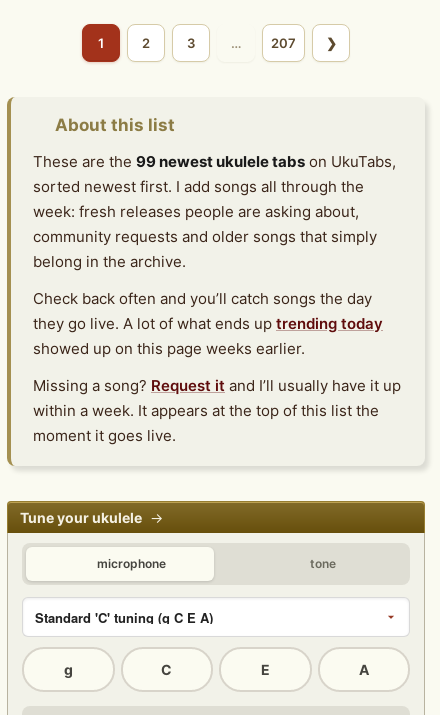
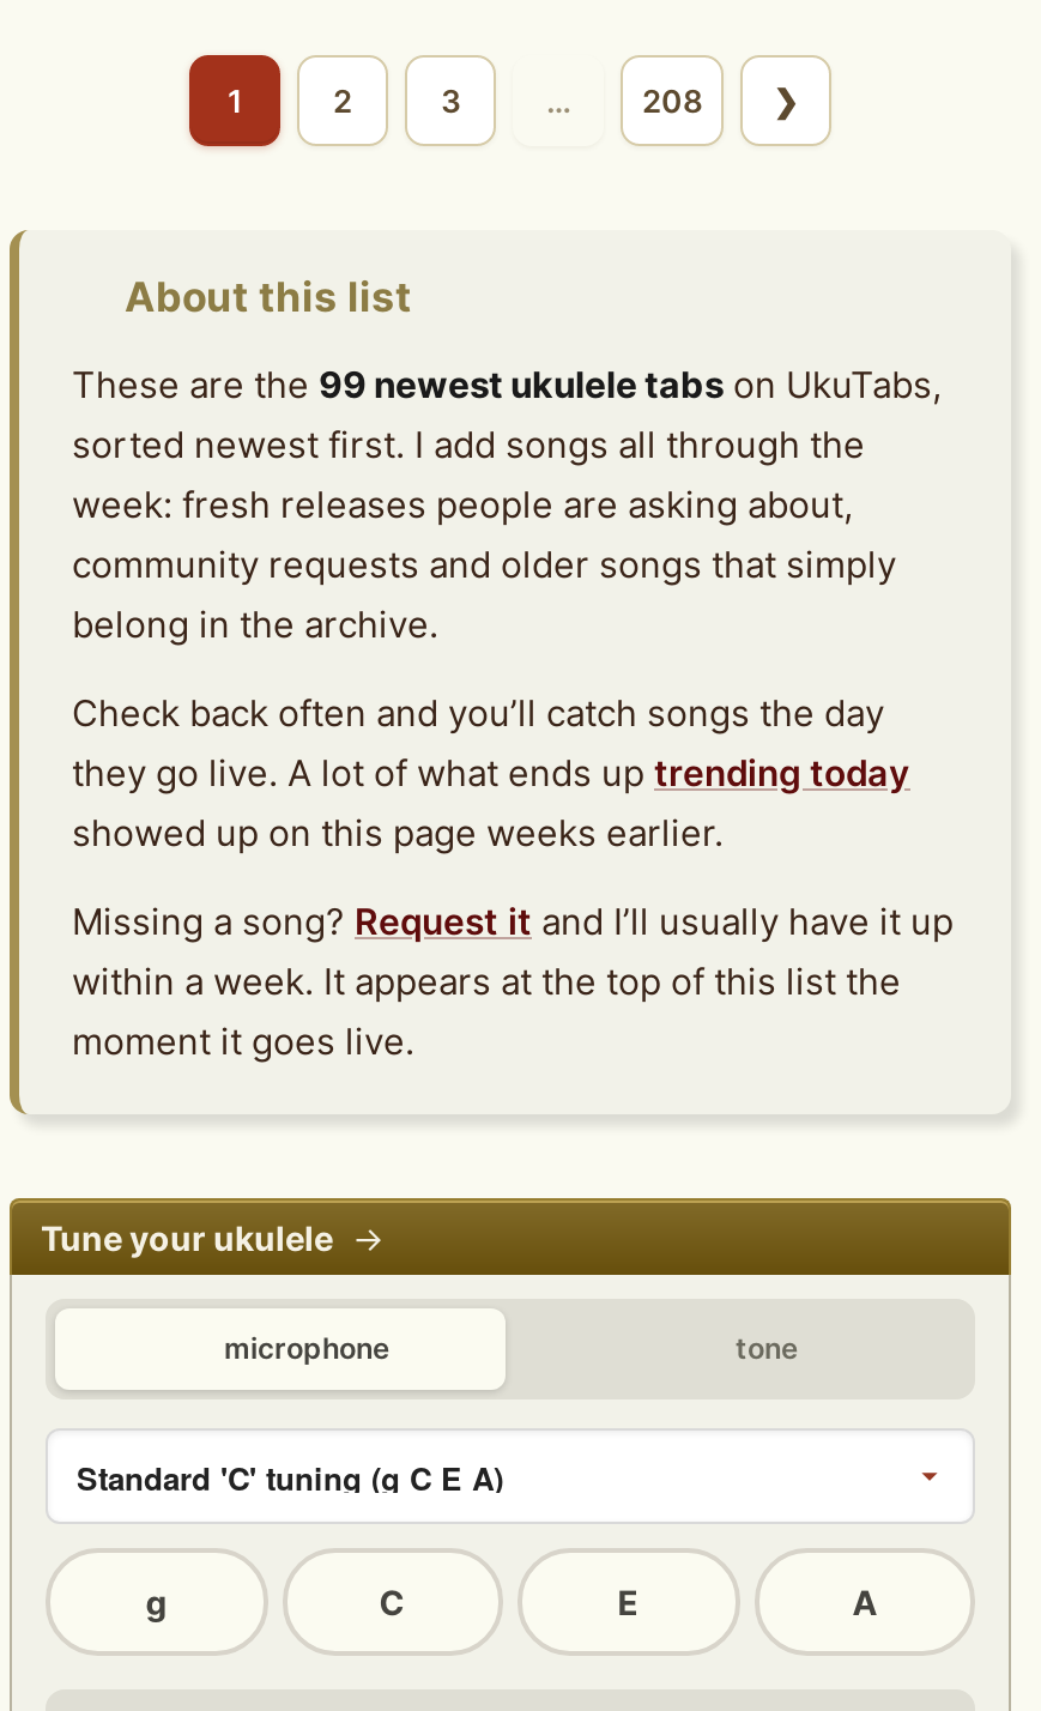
- 207
+ 208
